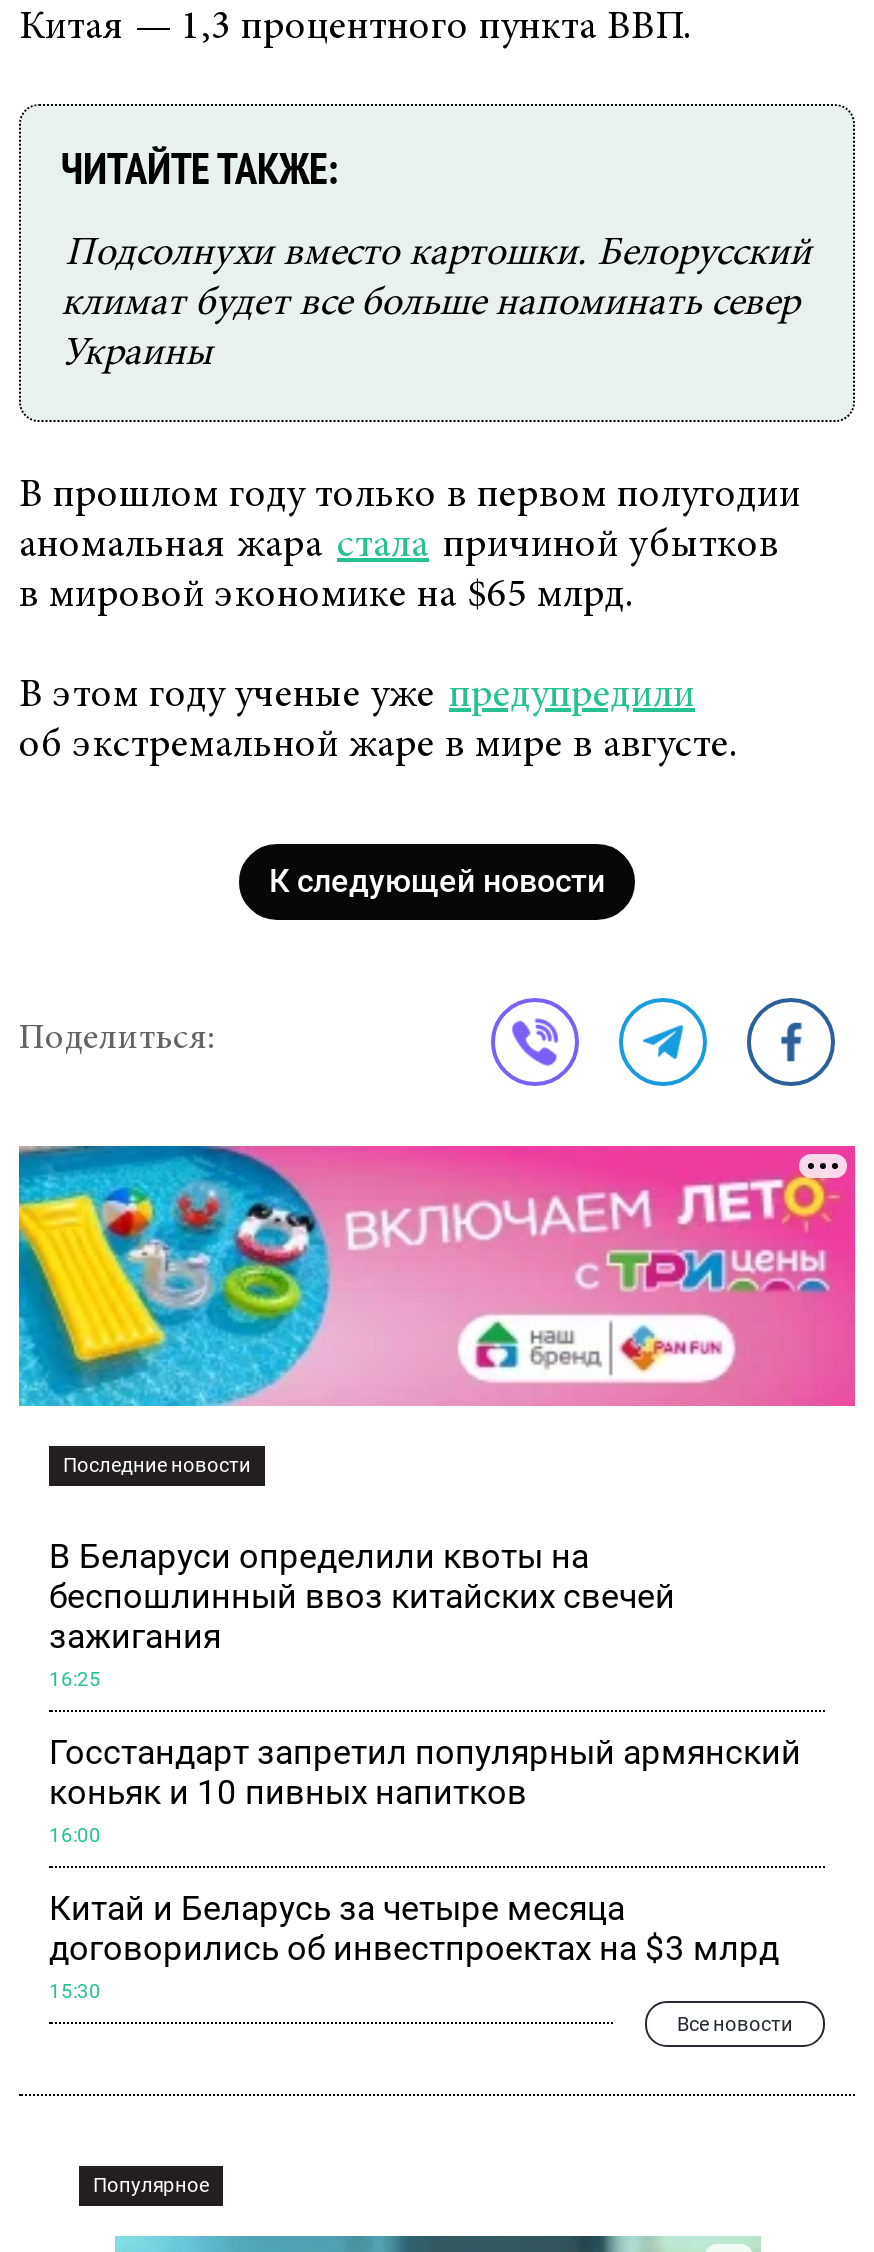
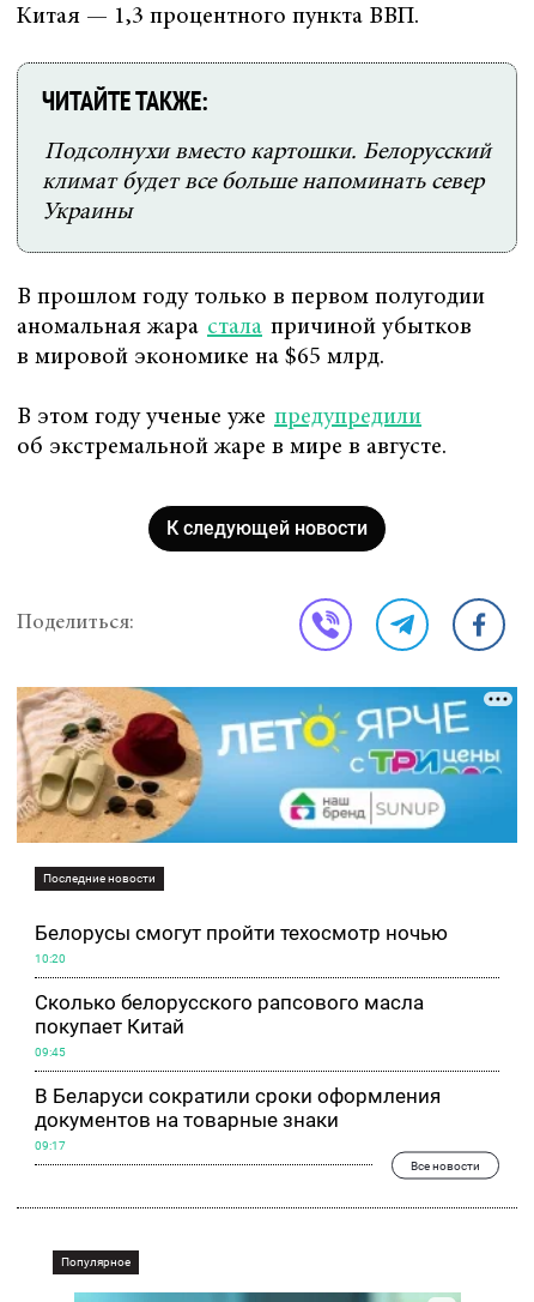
- [image]
+ [image]

- В Беларуси определили квоты на
- беспошлинный ввоз китайских свечей
- зажигания
+ Белорусы смогут пройти техосмотр ночью

- 16:25
+ 10:20

- Госстандарт запретил популярный армянский
- коньяк и 10 пивных напитков
+ Сколько белорусского рапсового масла
+ покупает Китай

- 16:00
+ 09:45

- Китай и Беларусь за четыре месяца
- договорились об инвестпроектах на $3 млрд
+ В Беларуси сократили сроки оформления
+ документов на товарные знаки

- 15:30
+ 09:17
